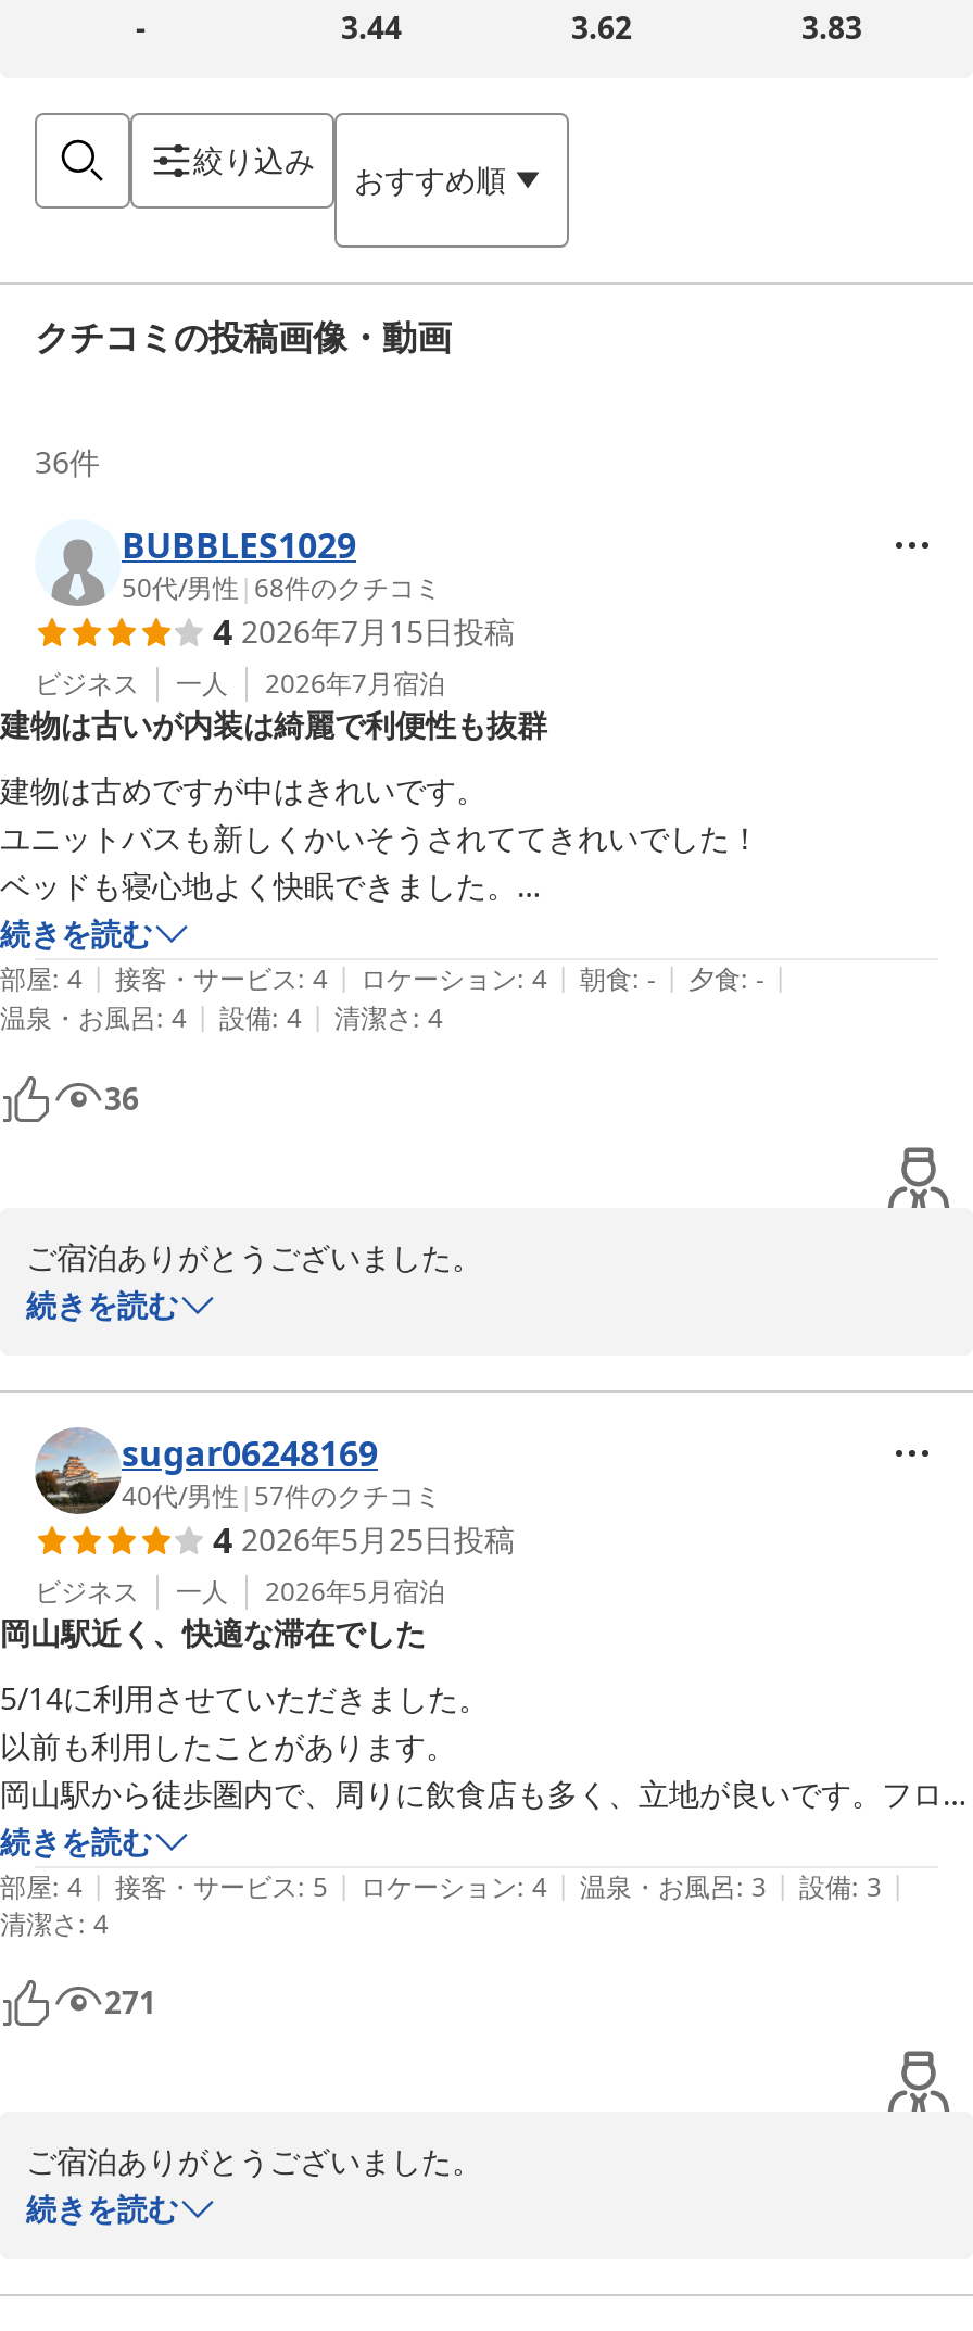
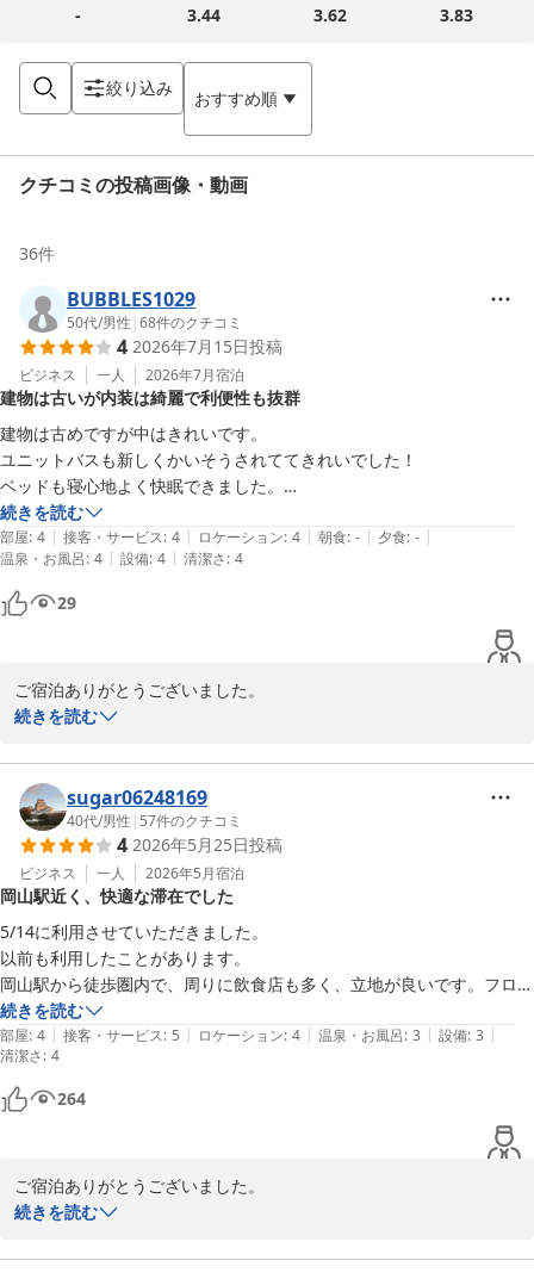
- 36
+ 29

- 271
+ 264
